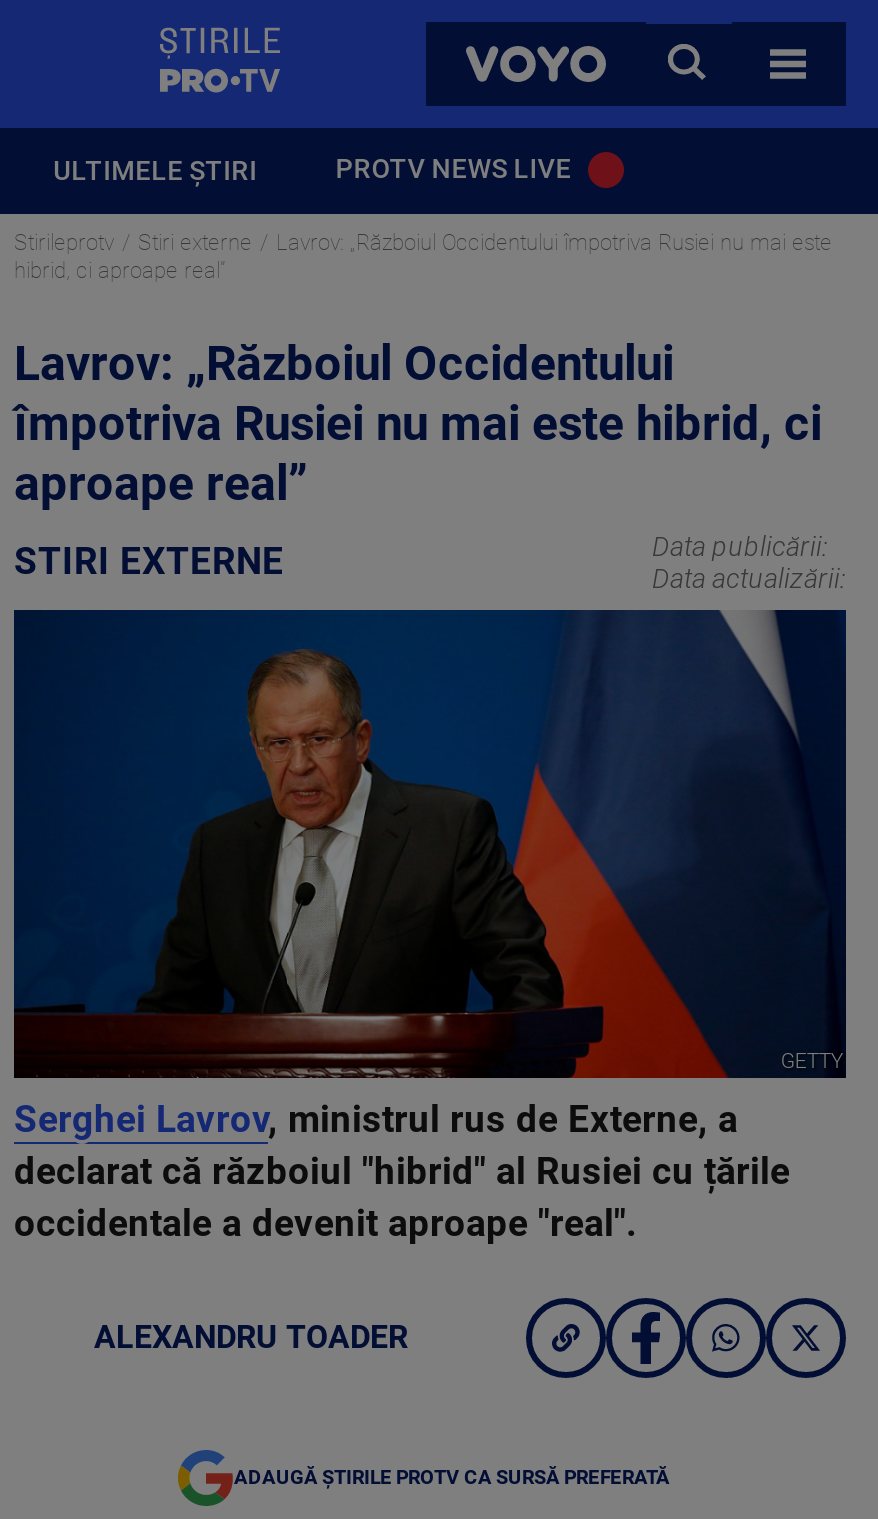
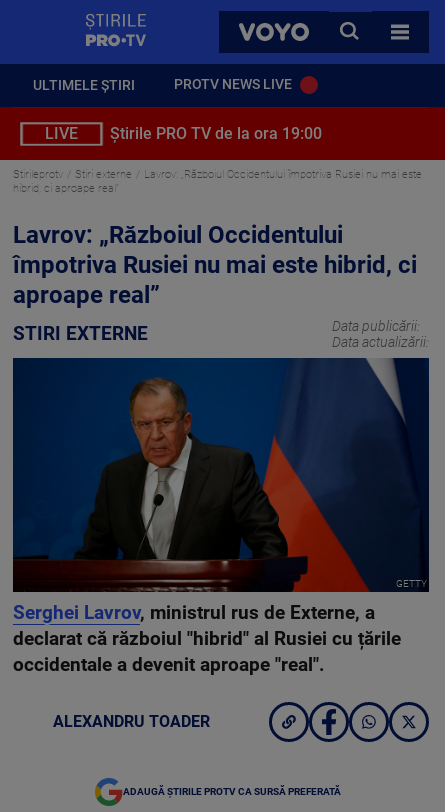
+ LIVE
+ Știrile PRO TV de la ora 19:00
